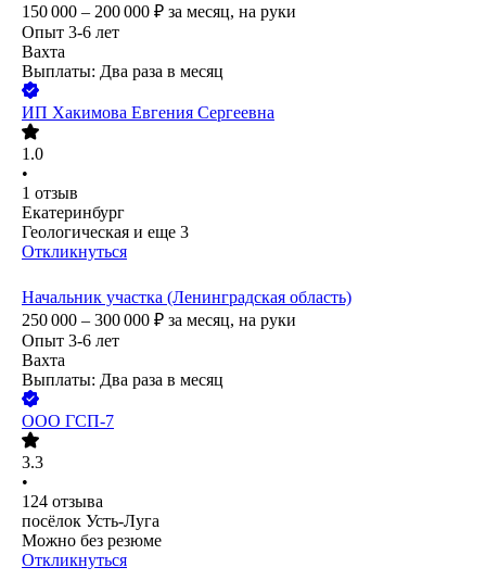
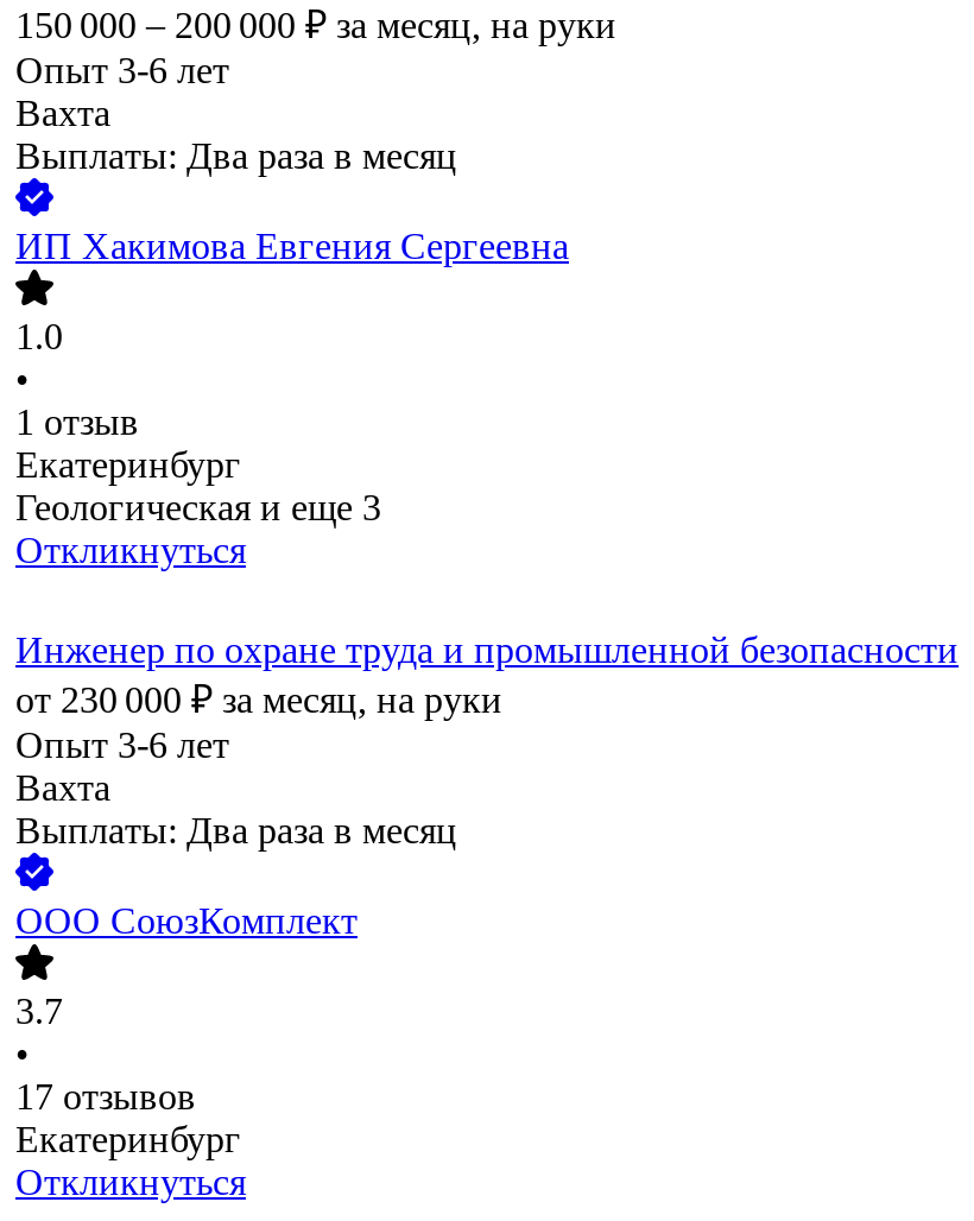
- Начальник участка (Ленинградская область)
- 250 000 – 300 000 ₽ за месяц, на руки
+ Инженер по охране труда и промышленной безопасности
+ от 230 000 ₽ за месяц, на руки

- ООО ГСП-7
+ ООО СоюзКомплект

- 3.3
+ 3.7

- 124 отзыва
- посёлок Усть-Луга
- Можно без резюме
+ 17 отзывов
+ Екатеринбург
